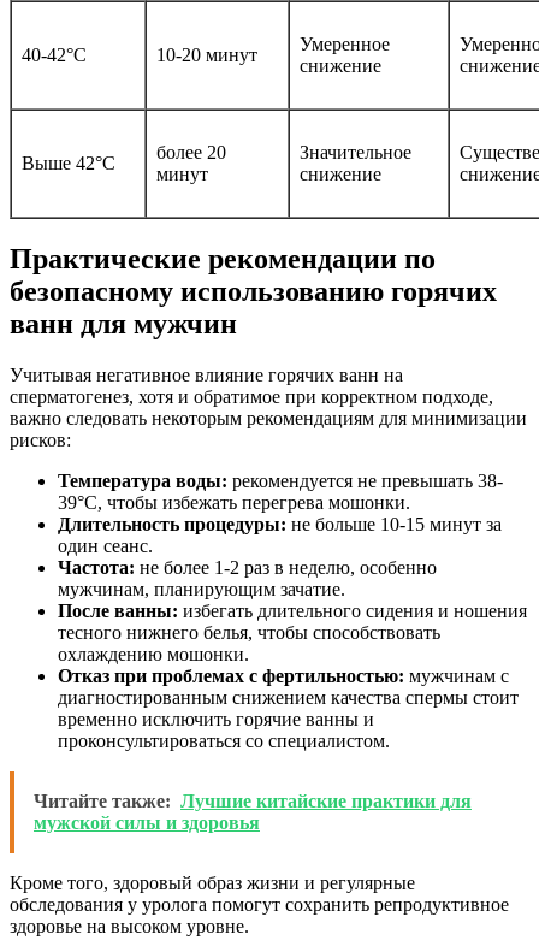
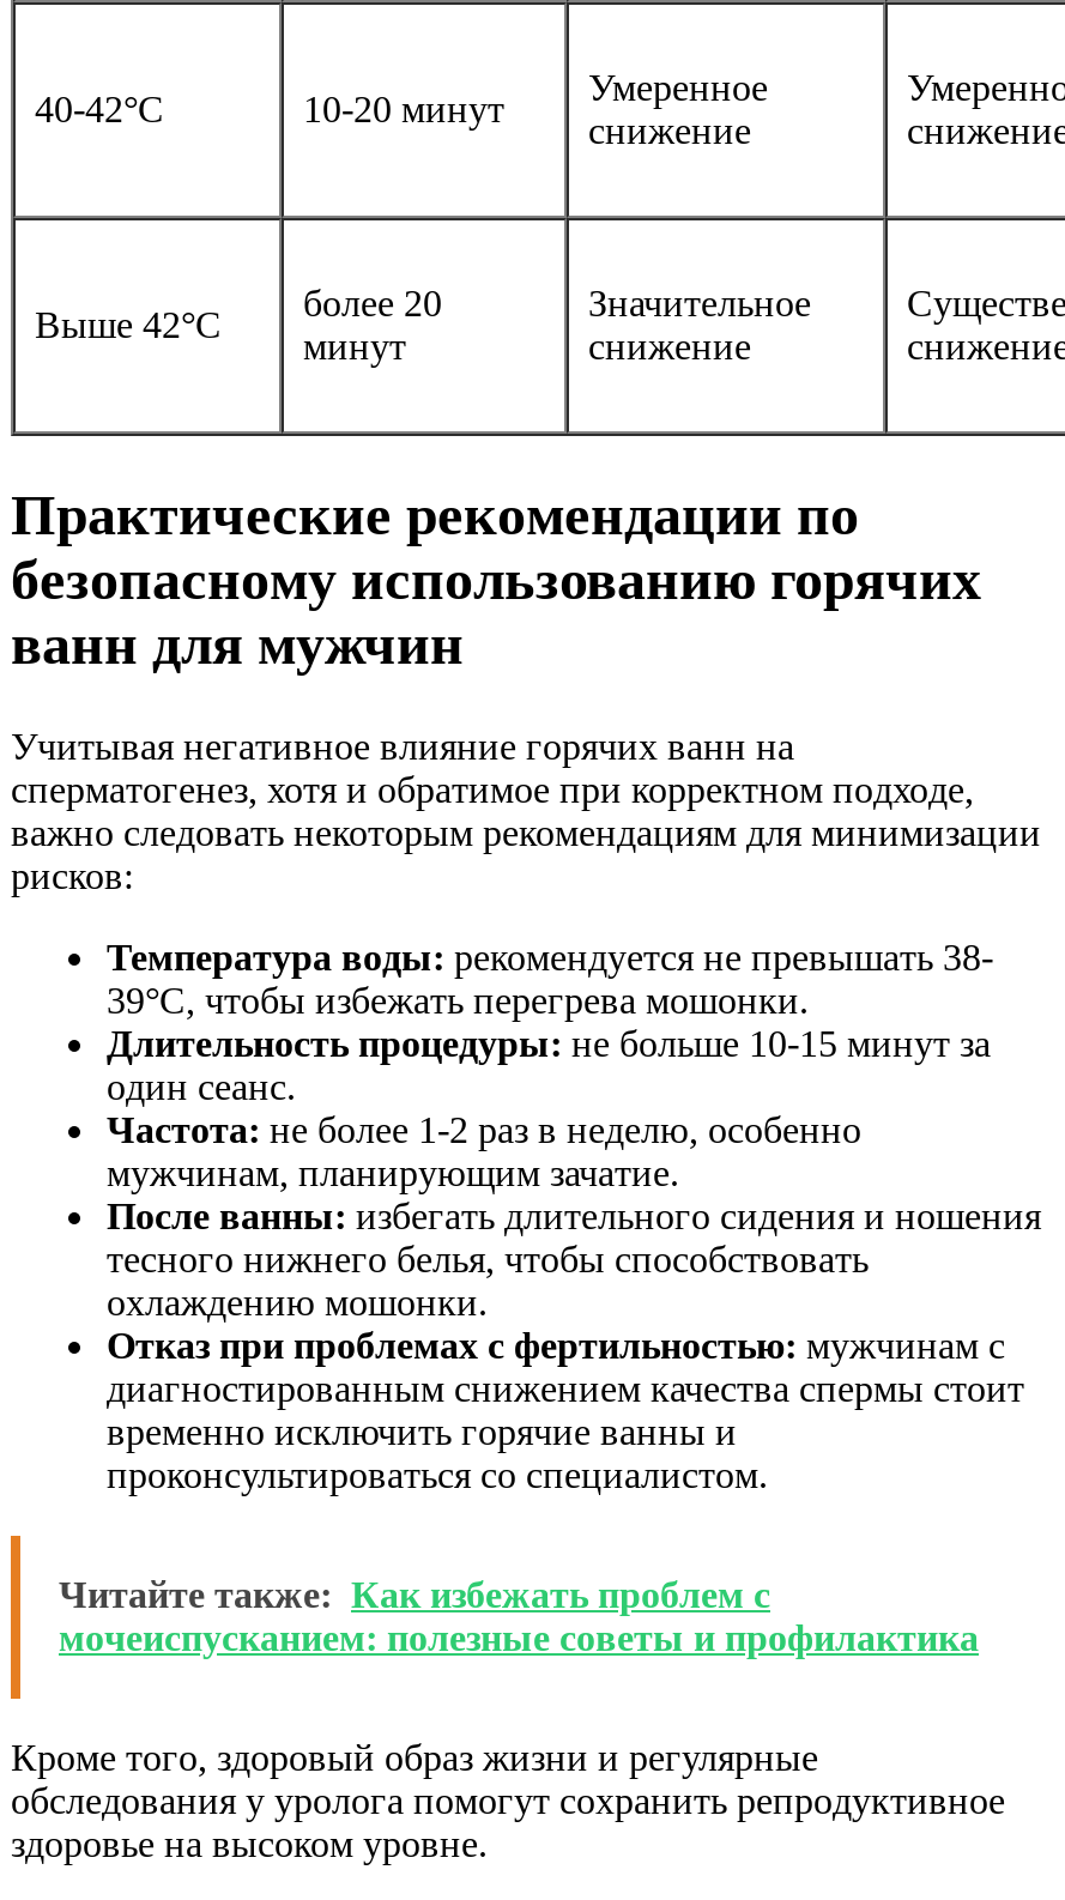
- Читайте также: Лучшие китайские практики для
- мужской силы и здоровья
+ Читайте также: Как избежать проблем с
+ мочеиспусканием: полезные советы и профилактика
